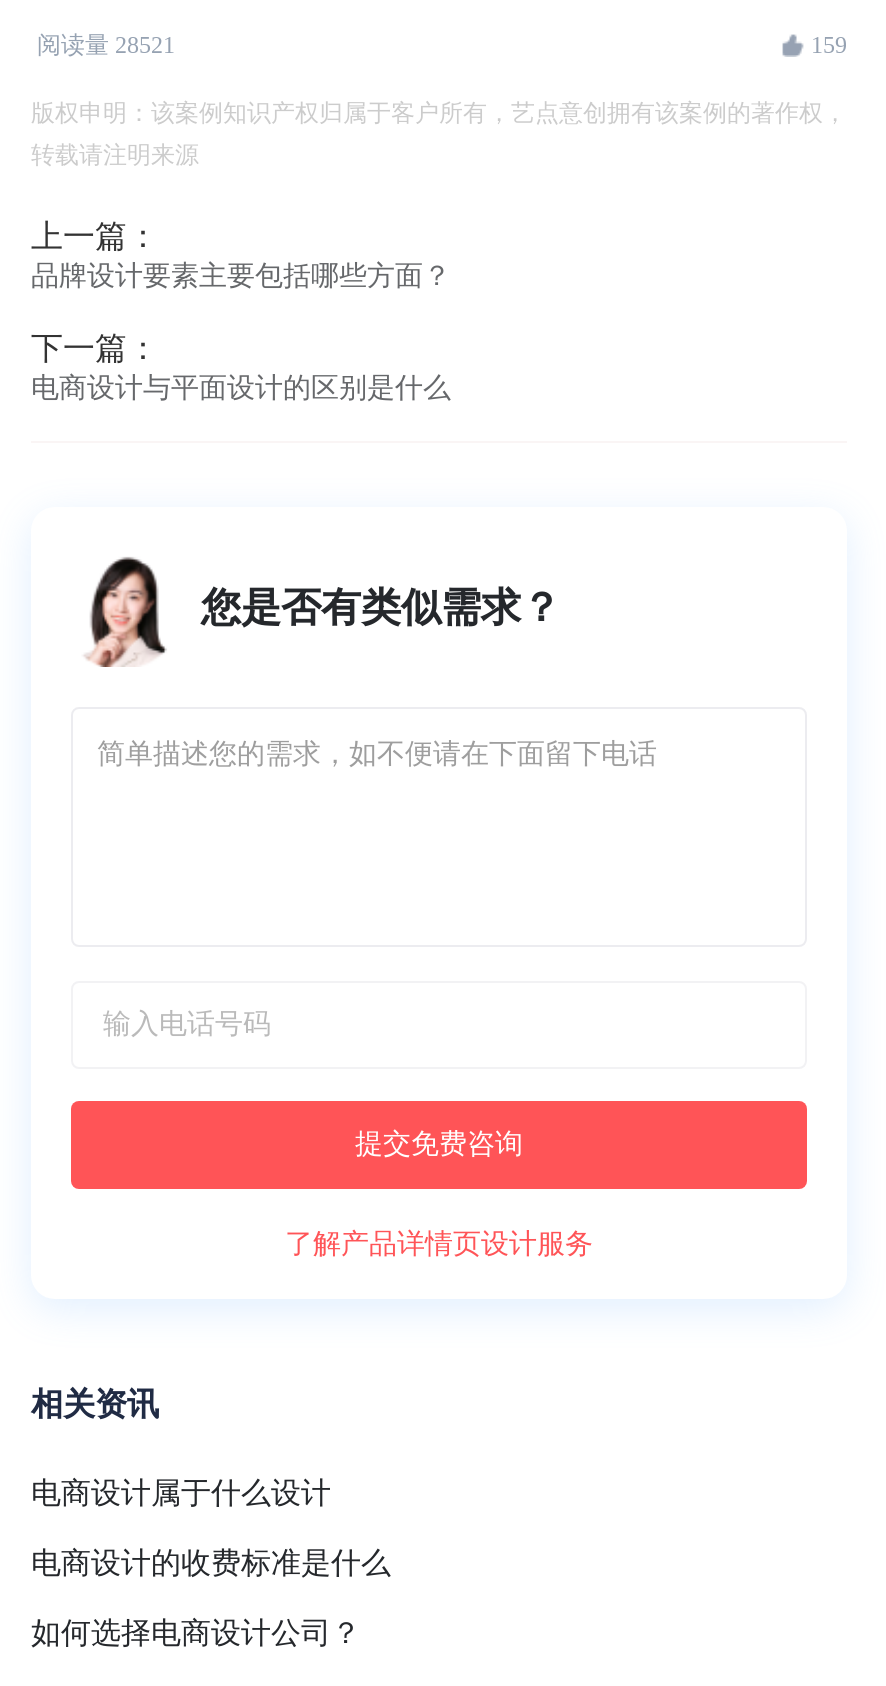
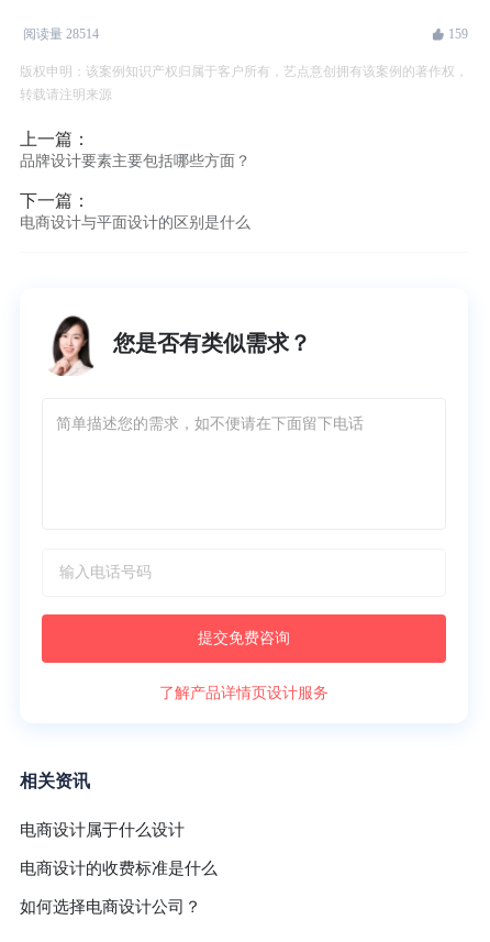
- 阅读量 28521
+ 阅读量 28514
